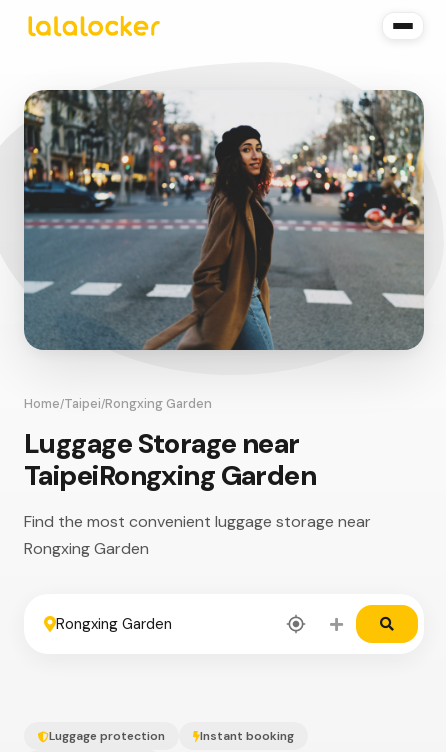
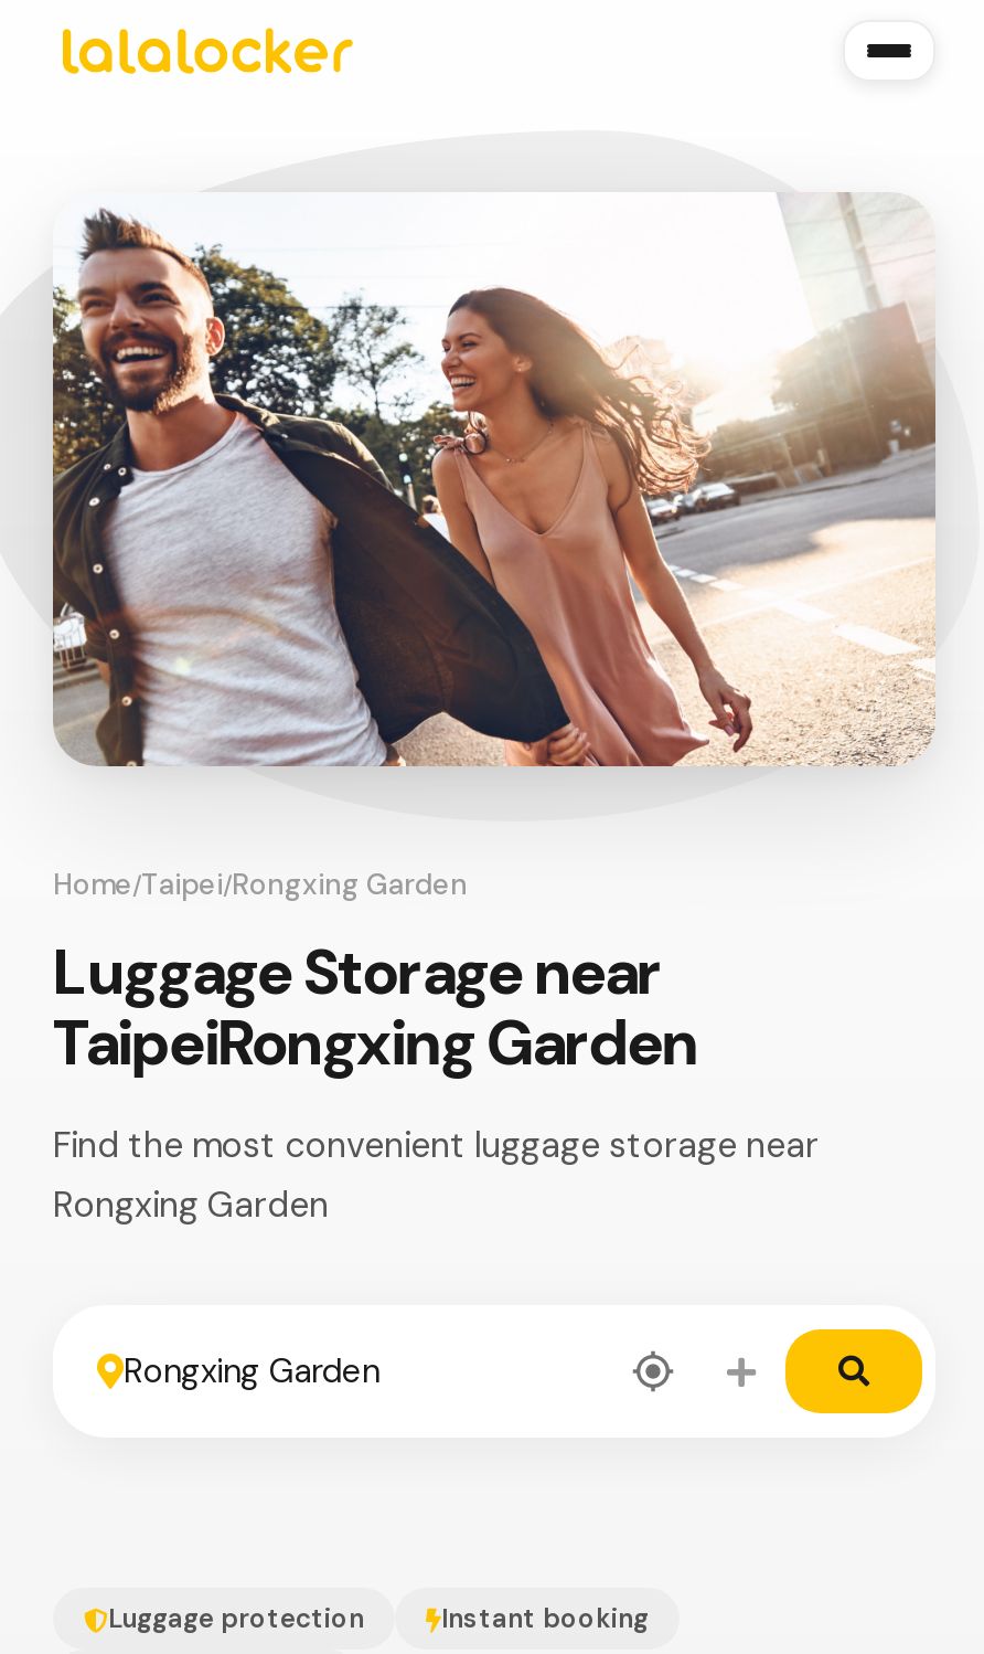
- [image]
+ [image]
